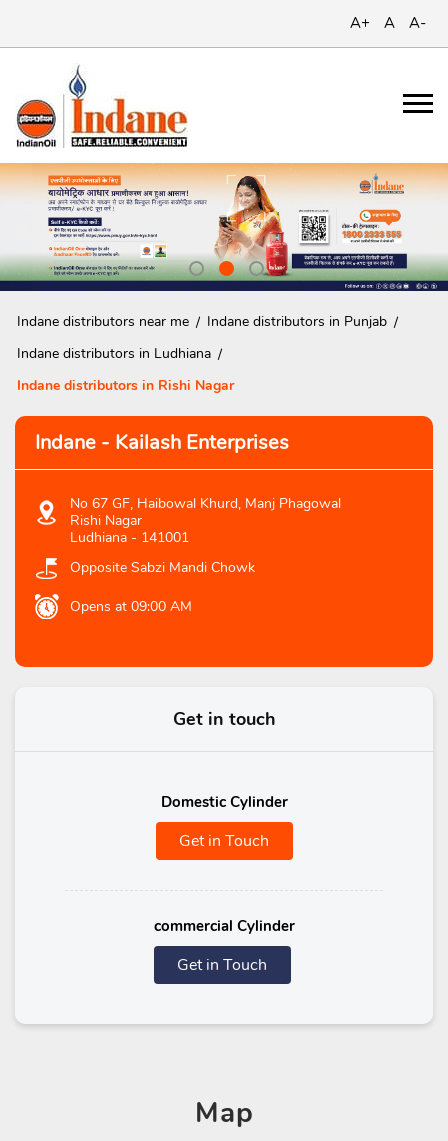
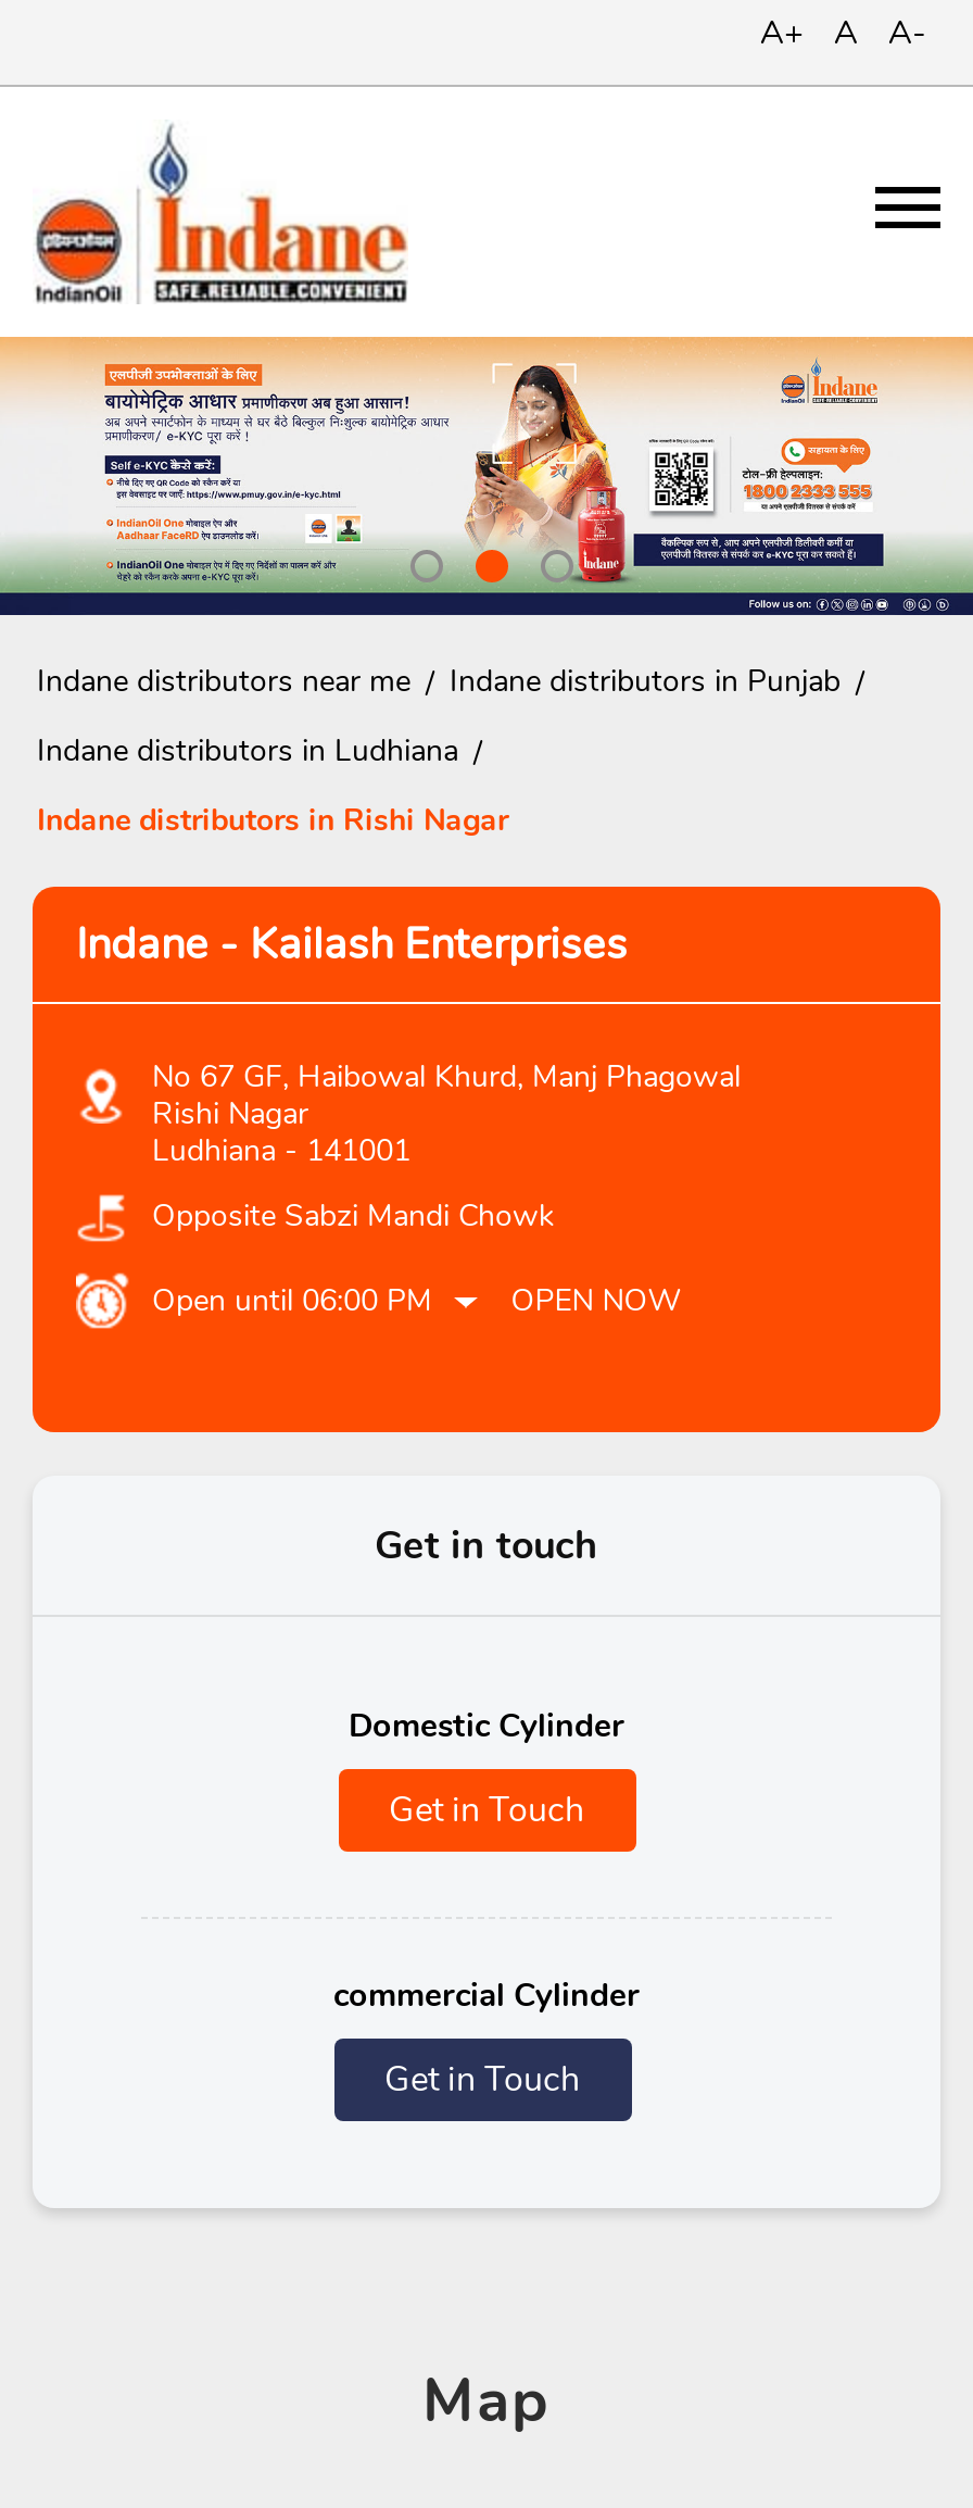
- Opens at 09:00 AM
+ Open until 06:00 PM
+ OPEN NOW
